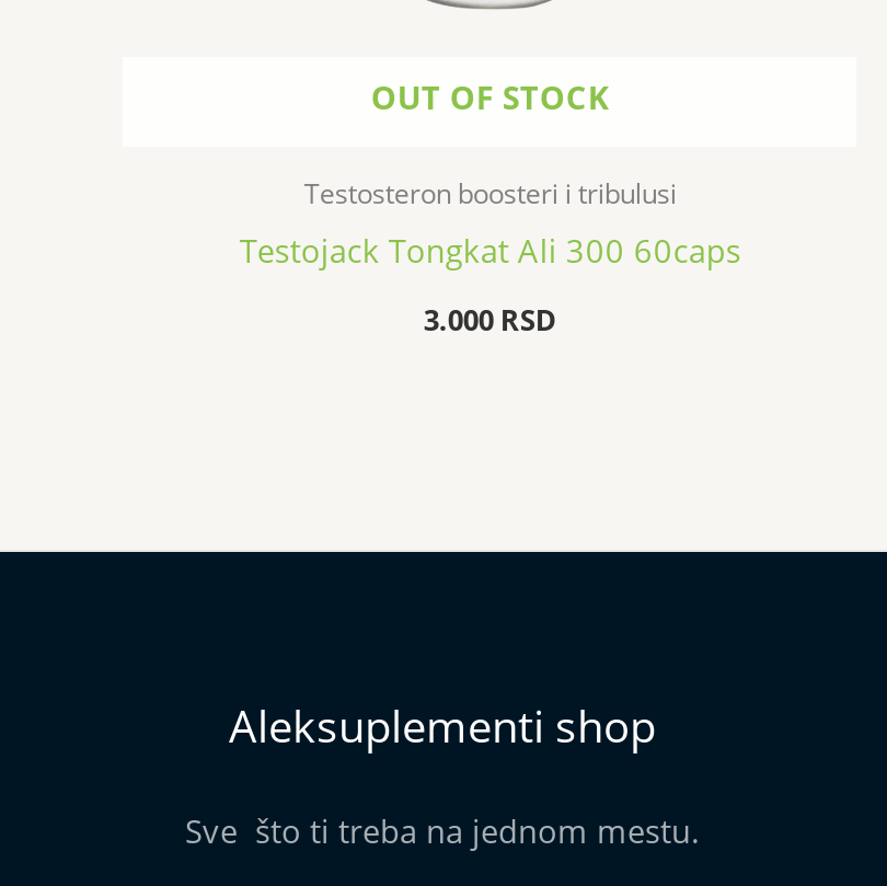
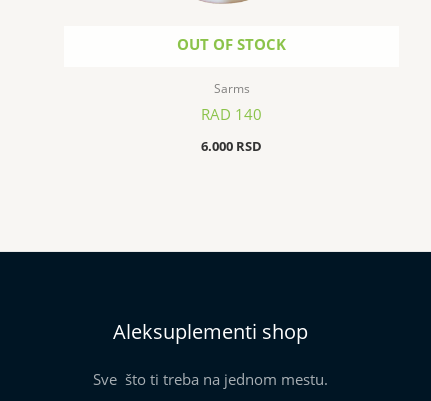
- Testosteron boosteri i tribulusi
- Testojack Tongkat Ali 300 60caps
+ Sarms
+ RAD 140

- 3.000 RSD
+ 6.000 RSD
